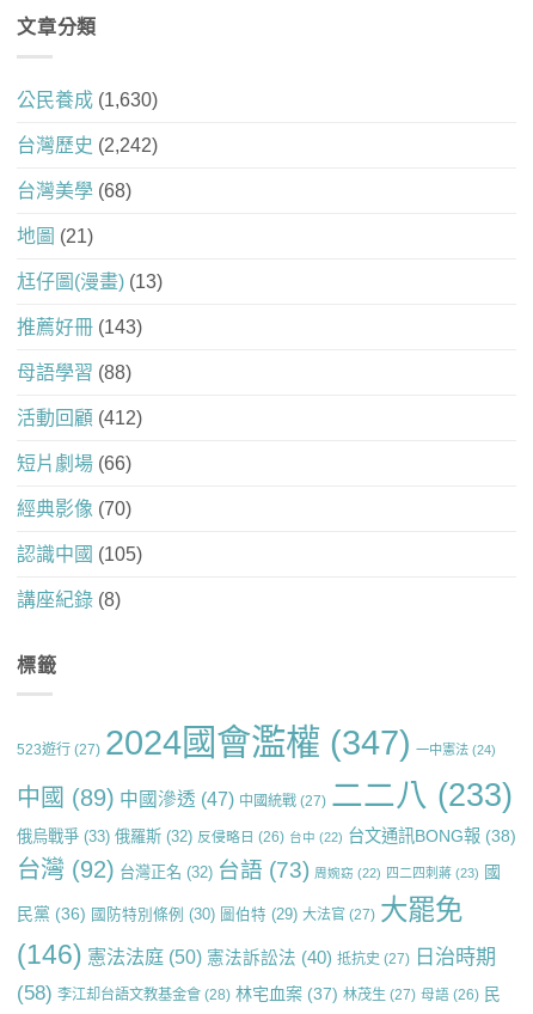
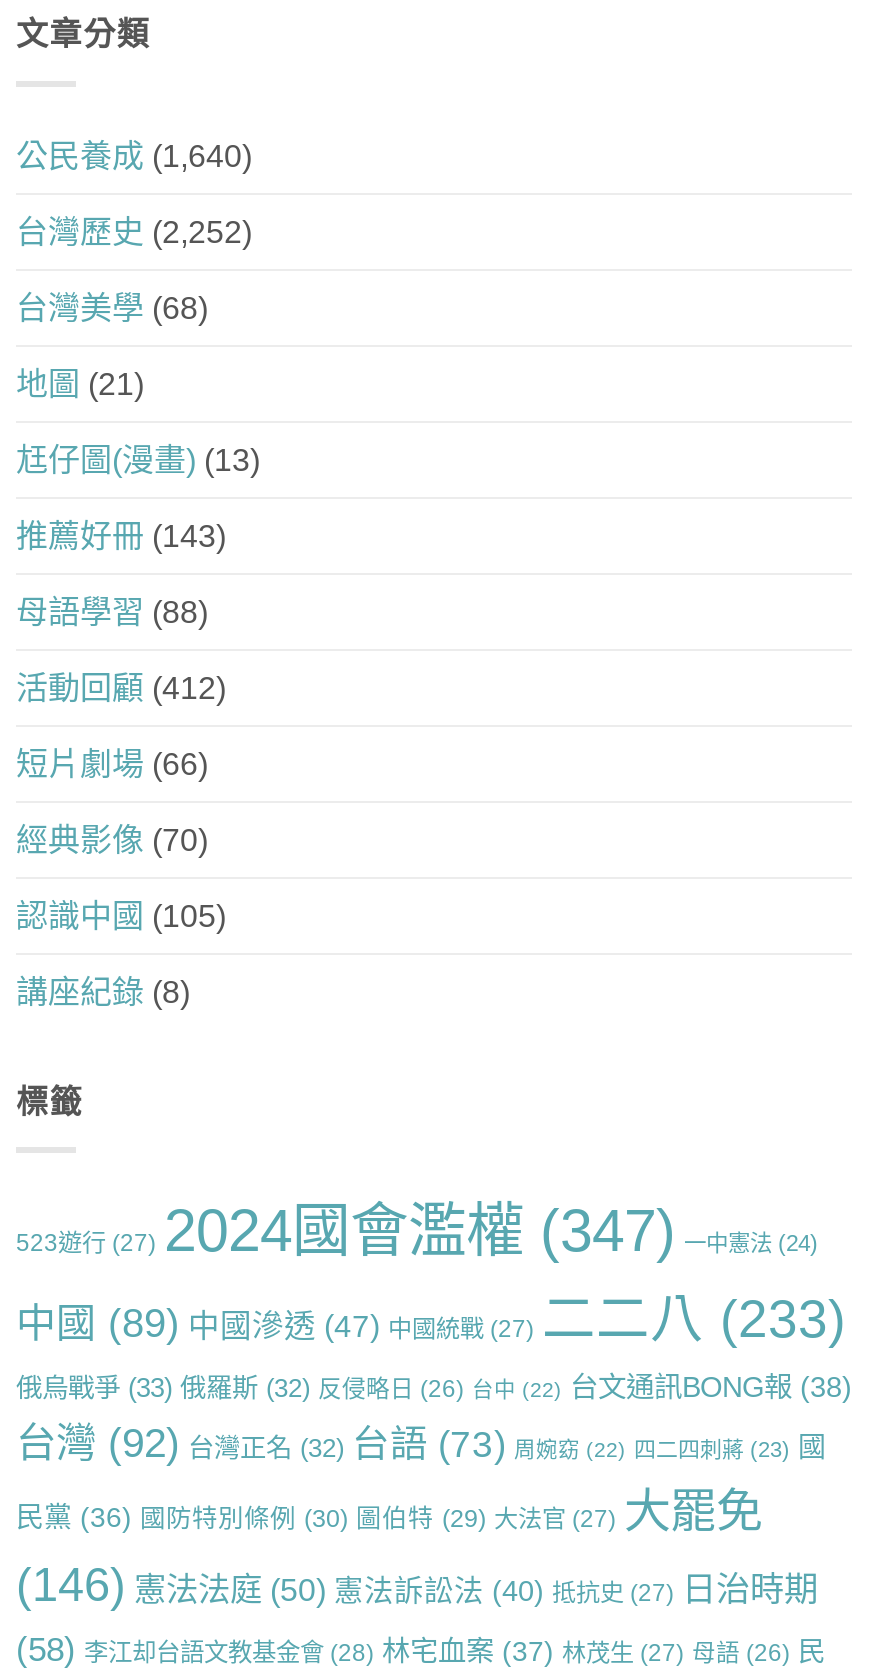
- 公民養成(1,630)
+ 公民養成(1,640)

- 台灣歷史(2,242)
+ 台灣歷史(2,252)
